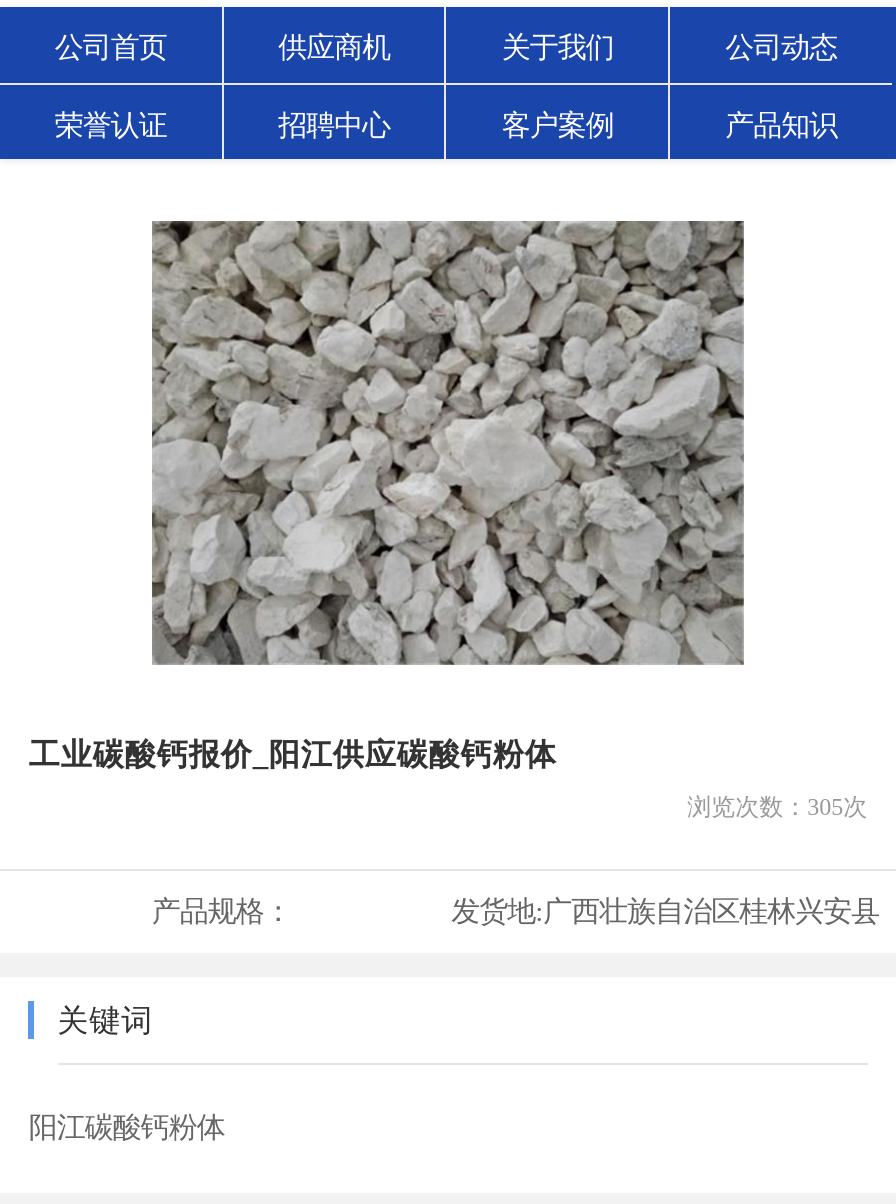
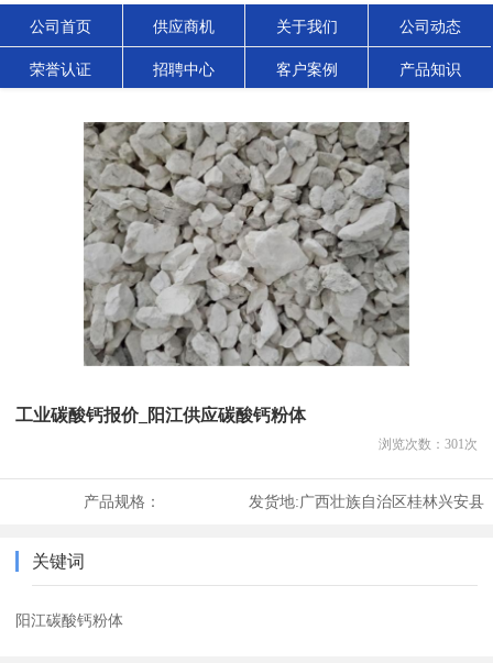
- 浏览次数：305次
+ 浏览次数：301次
